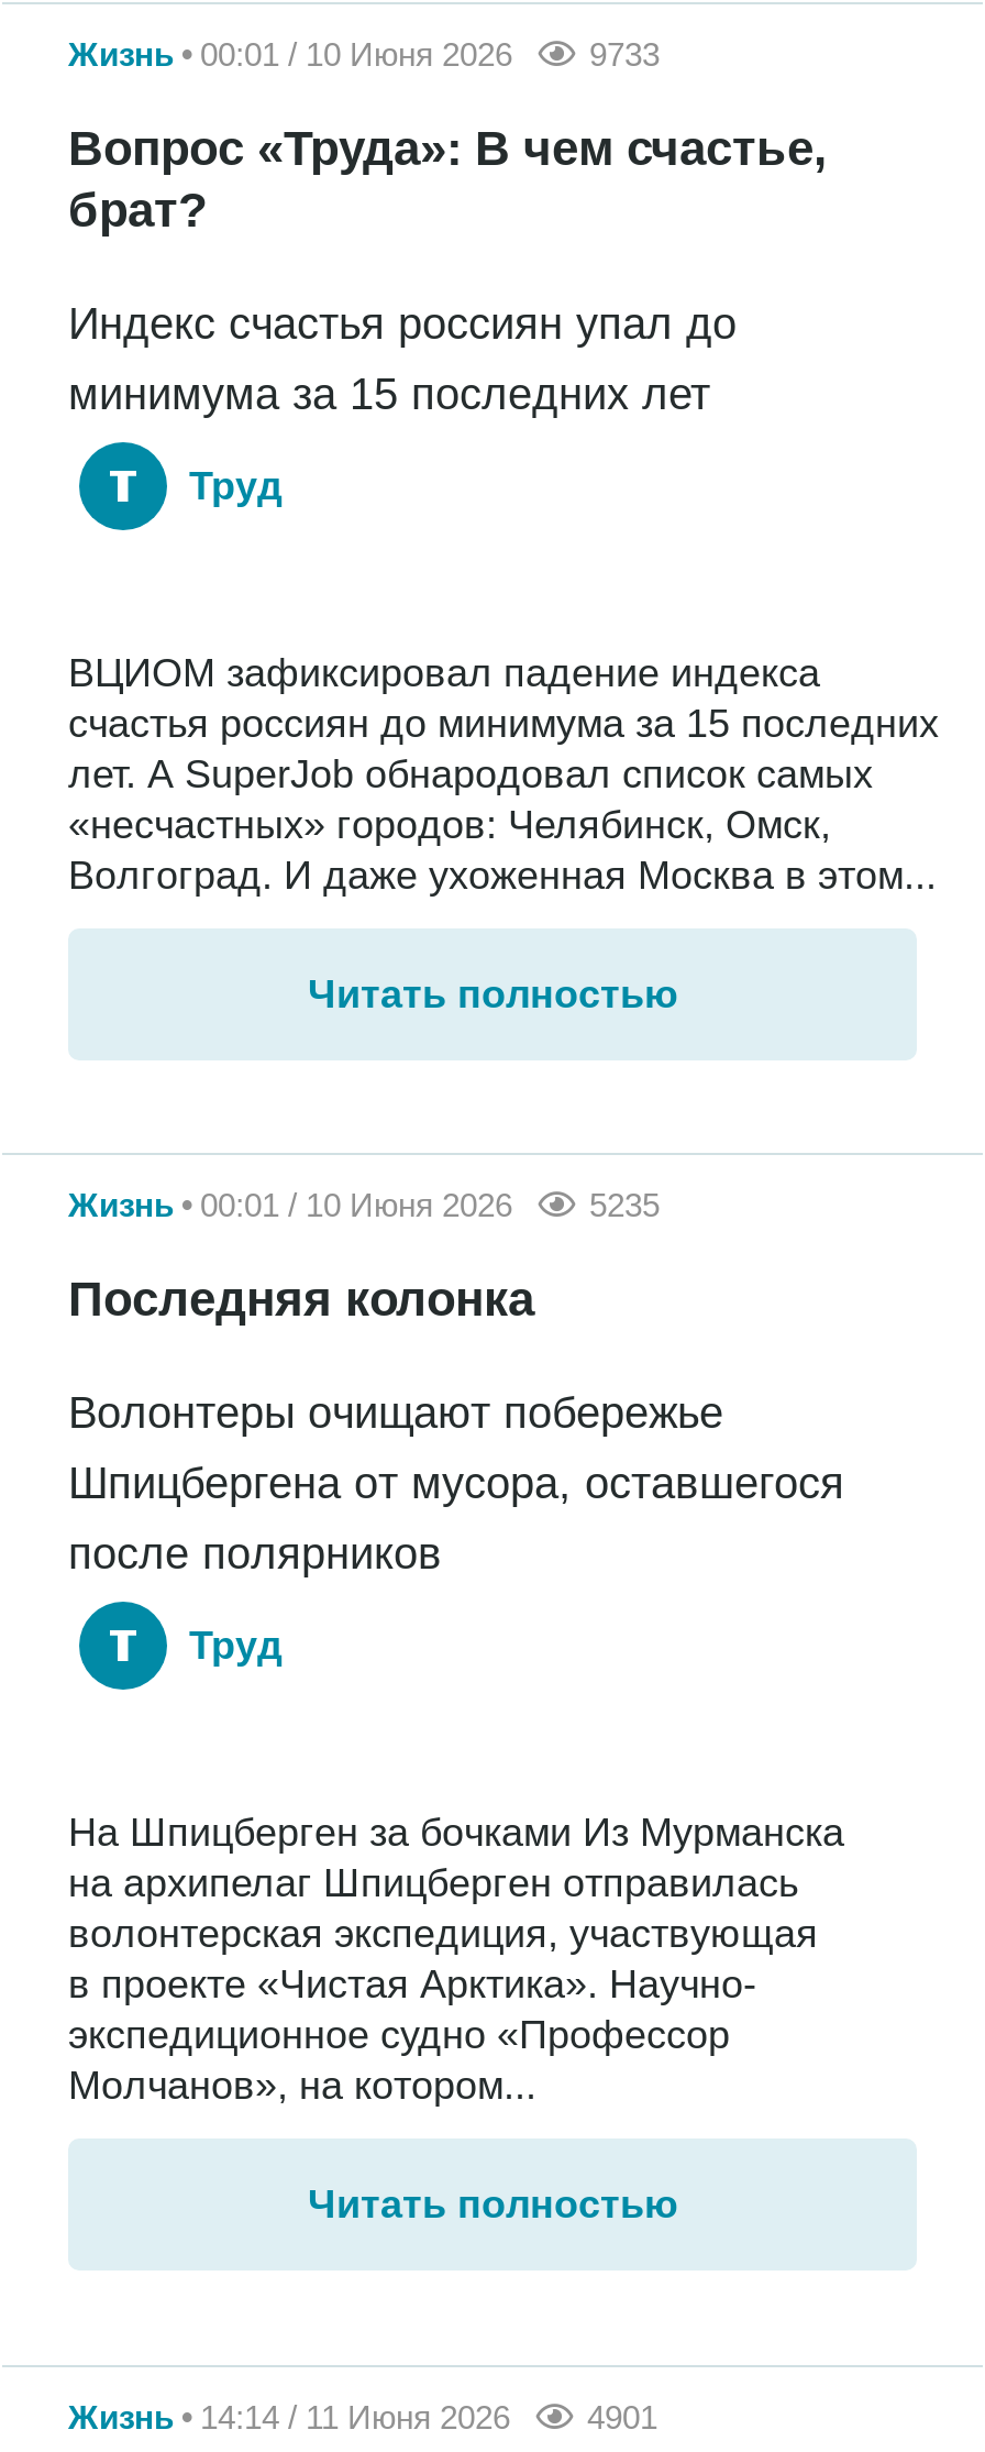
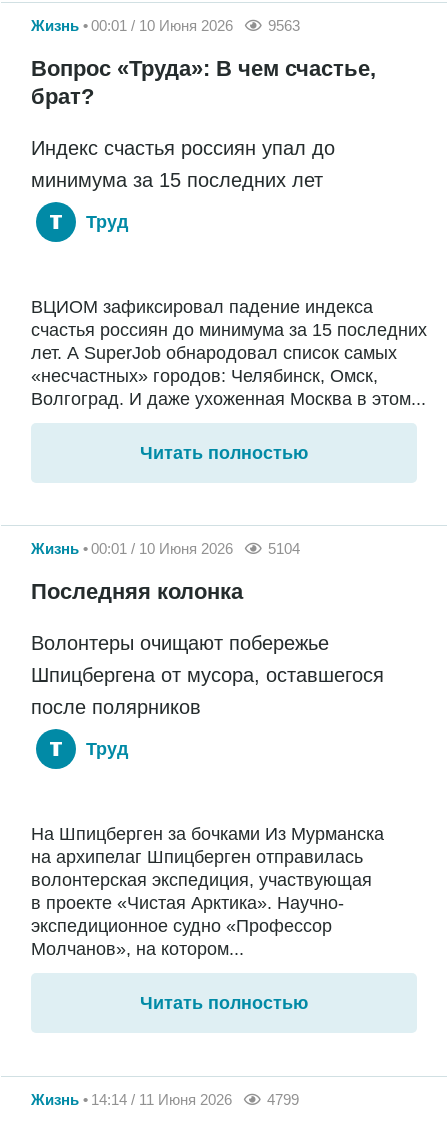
- 9733
+ 9563

- 5235
+ 5104

- 4901
+ 4799
